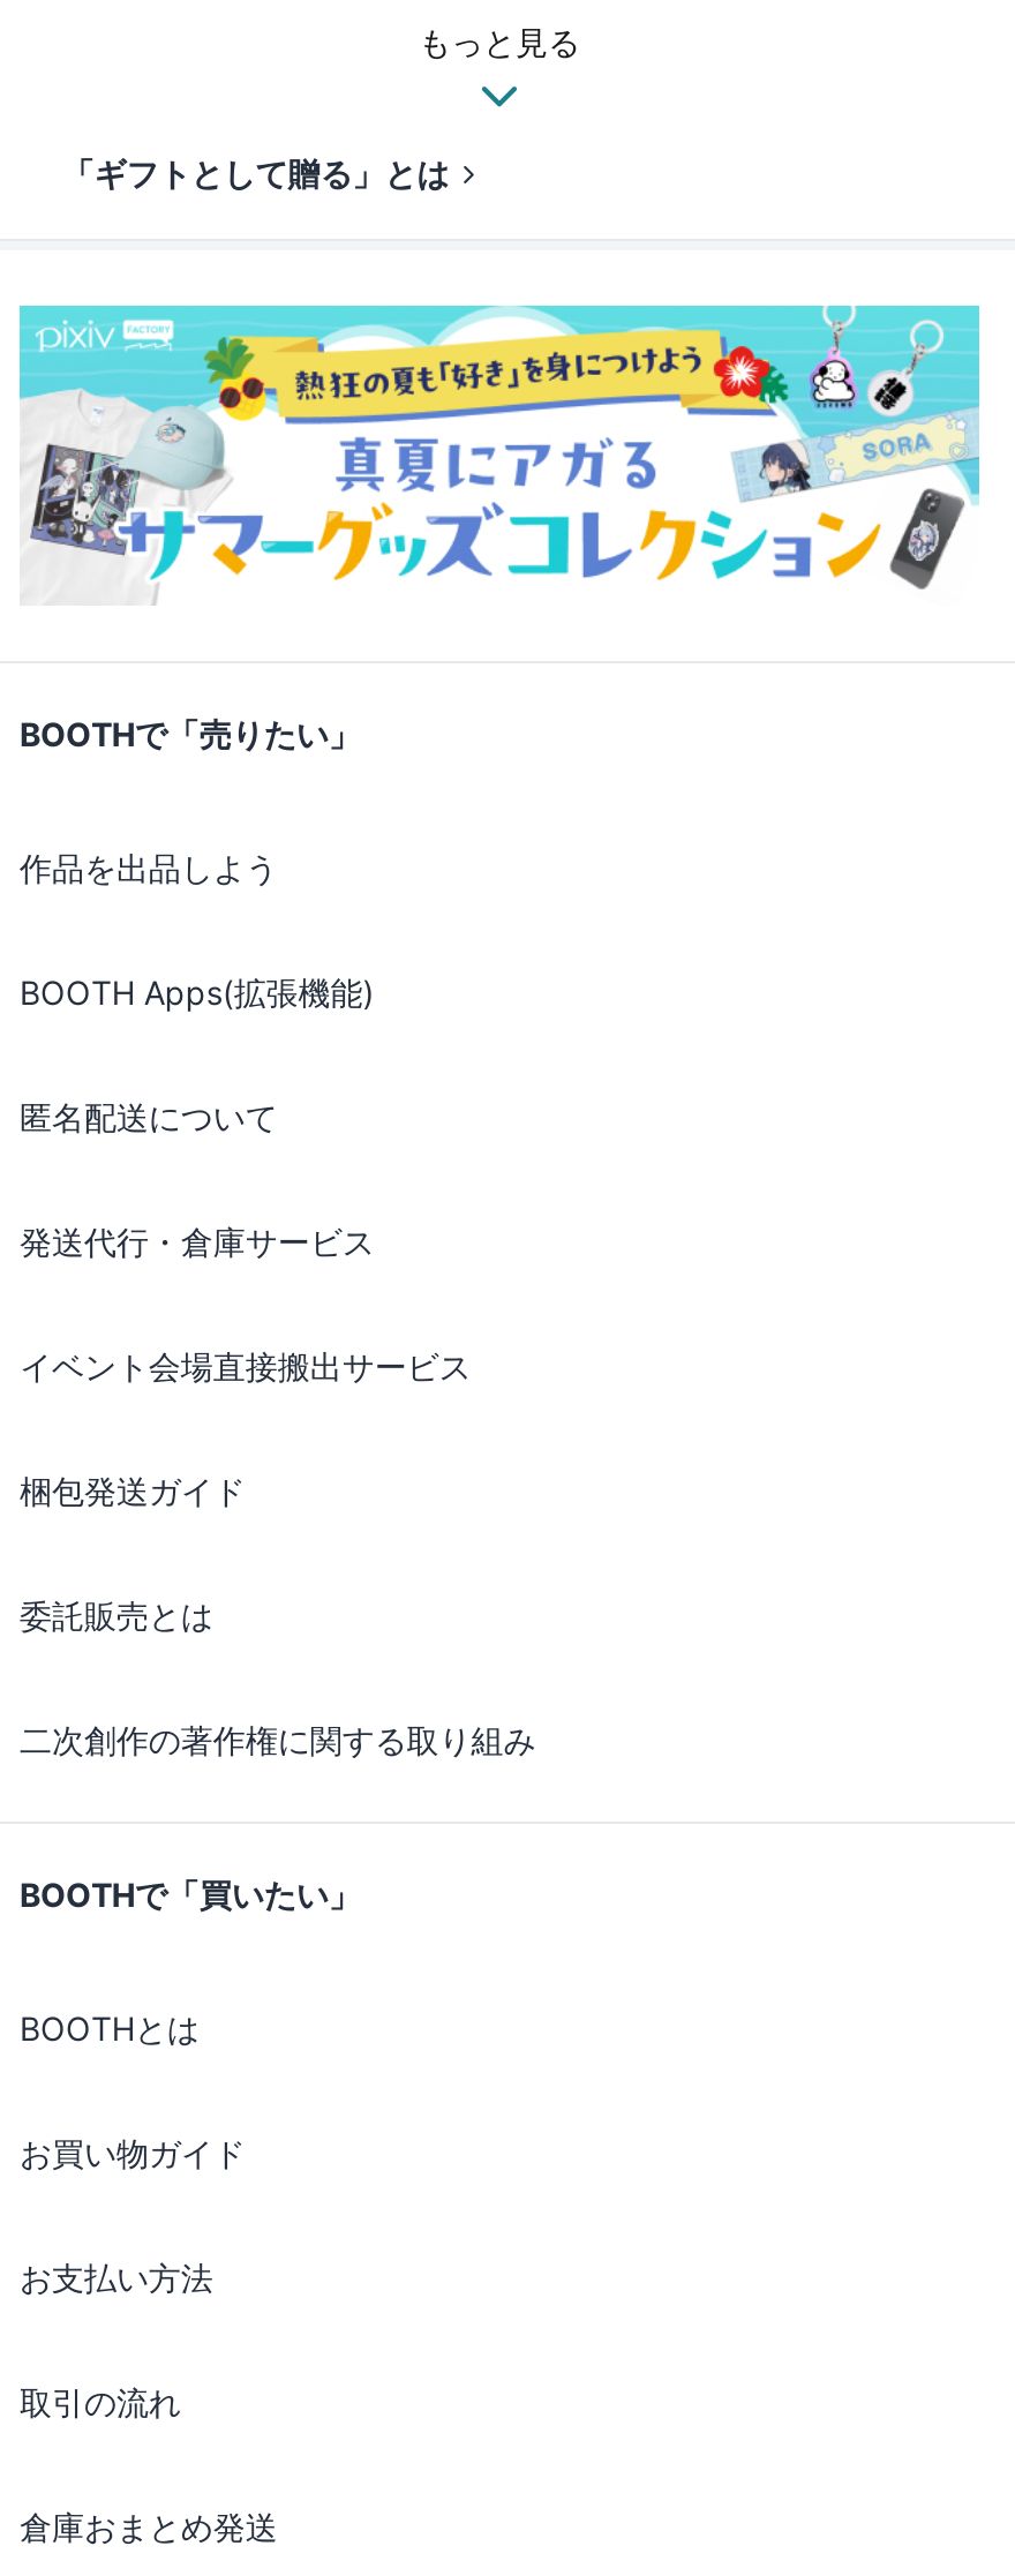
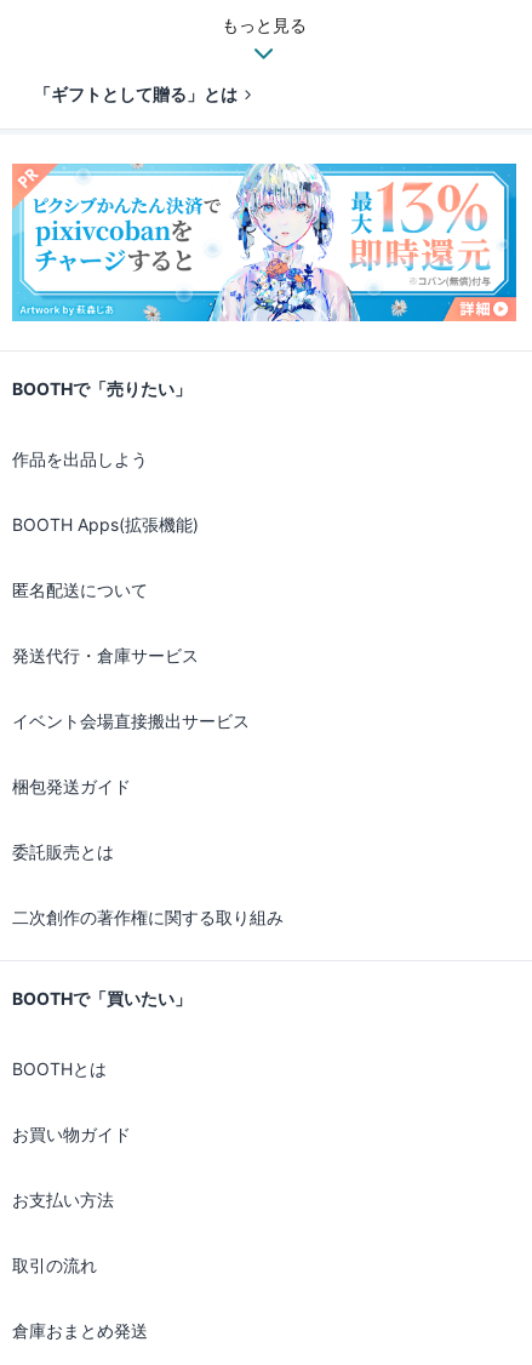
- [image]
+ [image]
